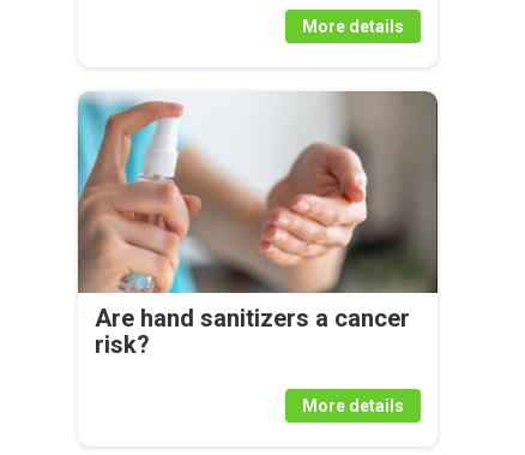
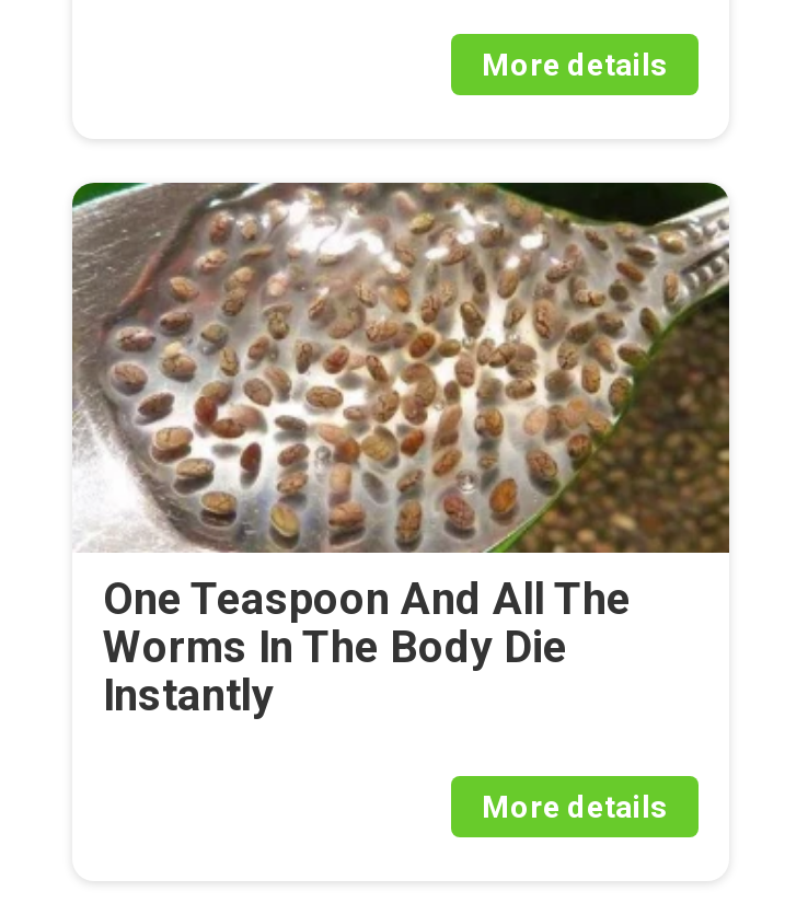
- [image]
- Are hand sanitizers a cancer
- risk?
+ [image]
+ One Teaspoon And All The
+ Worms In The Body Die
+ Instantly
